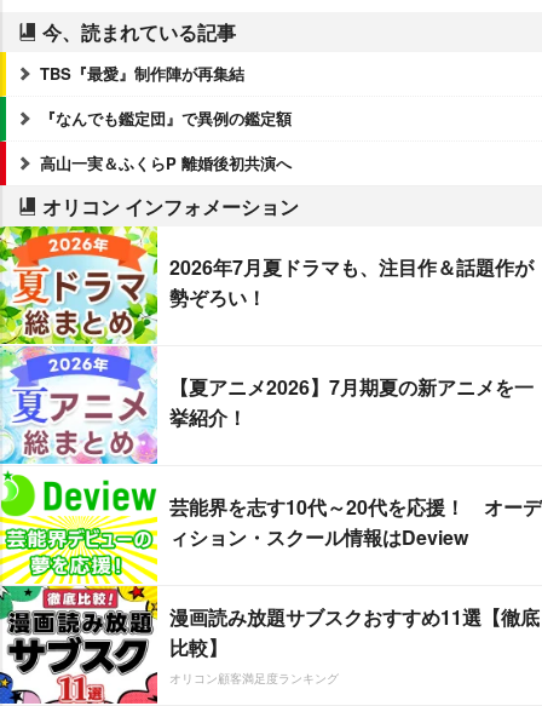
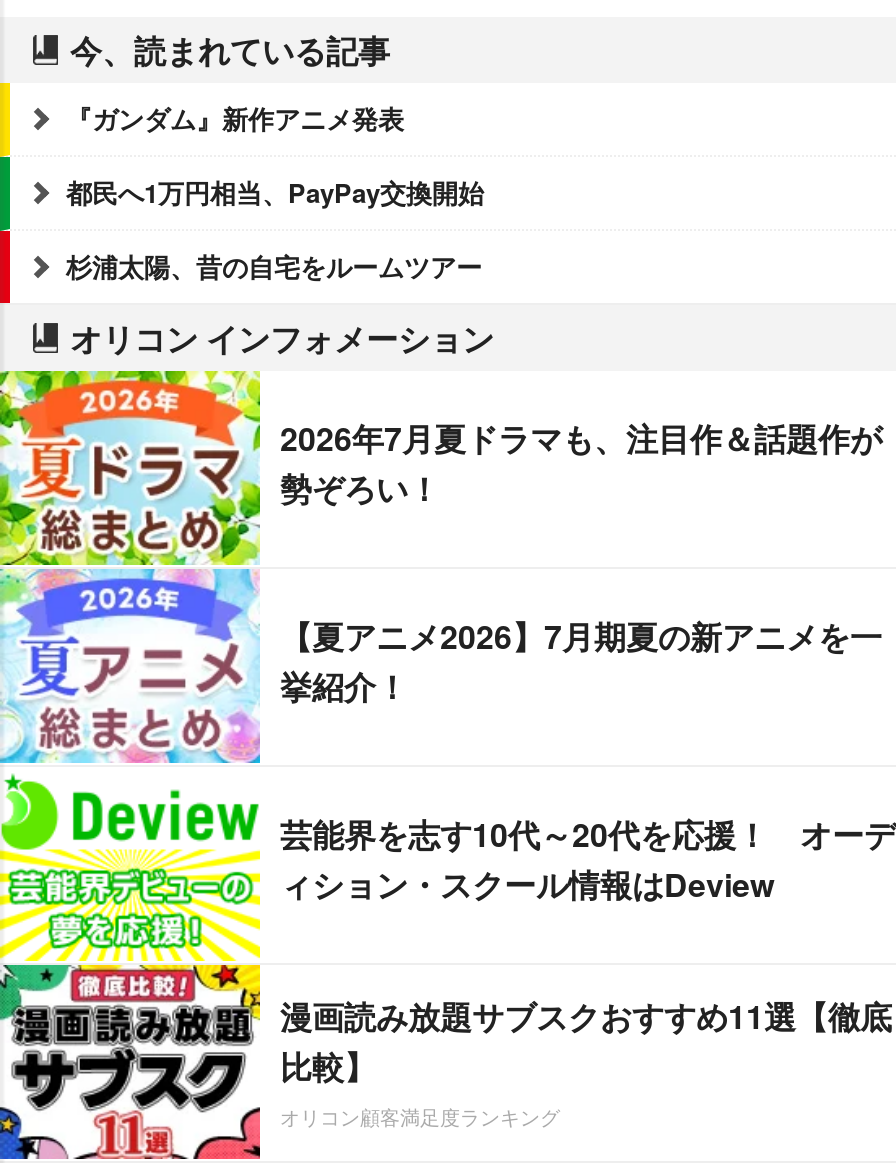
- TBS『最愛』制作陣が再集結
+ 『ガンダム』新作アニメ発表

- 『なんでも鑑定団』で異例の鑑定額
+ 都民へ1万円相当、PayPay交換開始

- 高山一実＆ふくらP 離婚後初共演へ
+ 杉浦太陽、昔の自宅をルームツアー
